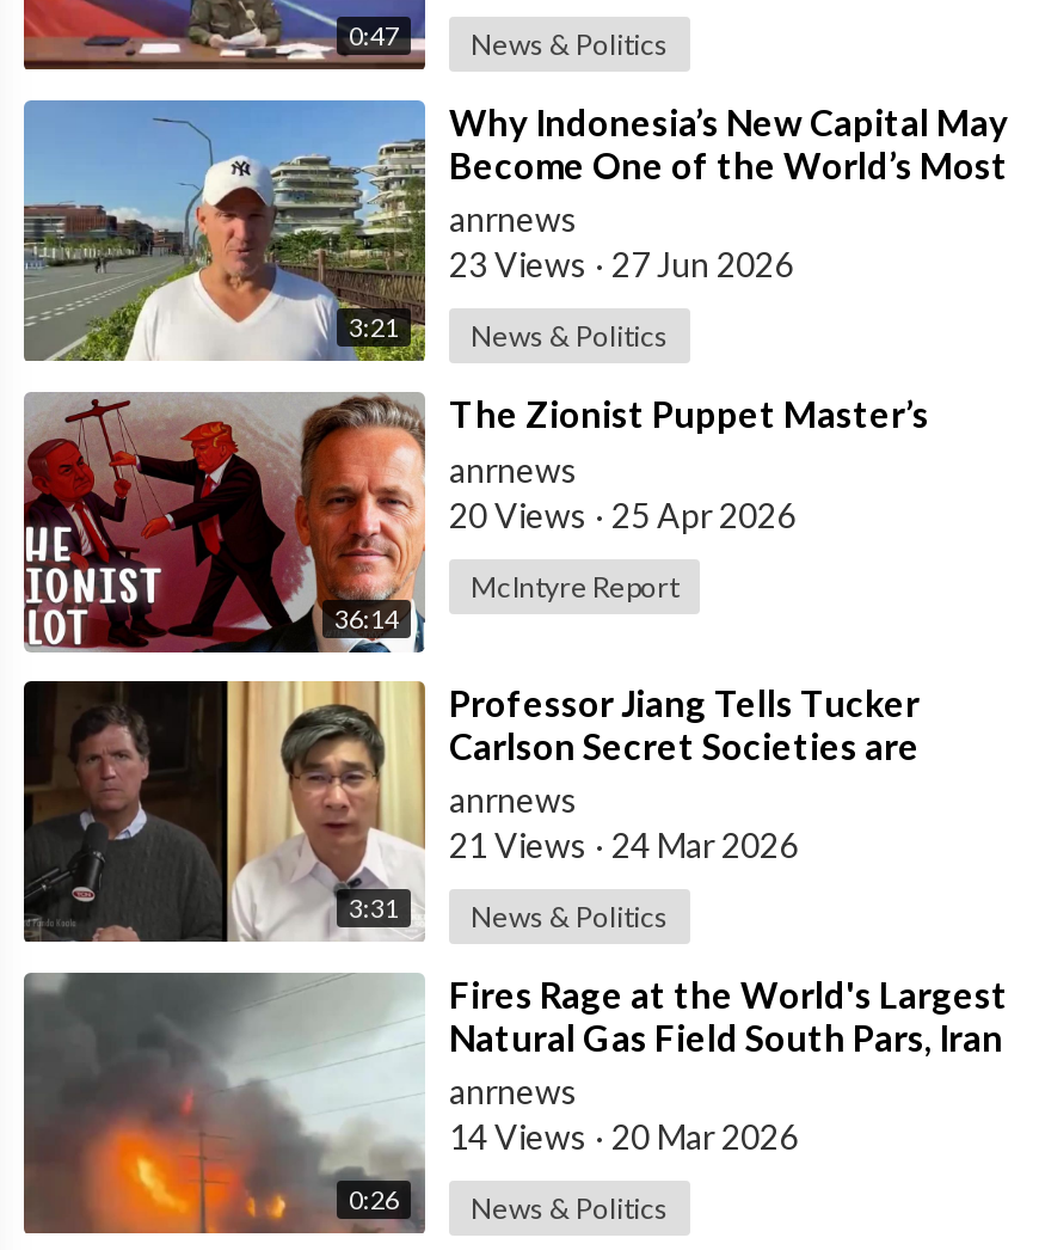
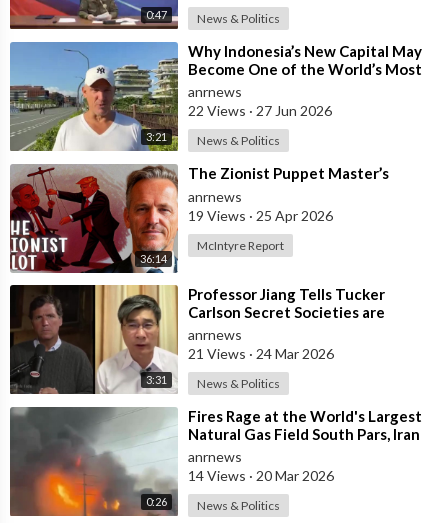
- 23 Views · 27 Jun 2026
+ 22 Views · 27 Jun 2026

- 20 Views · 25 Apr 2026
+ 19 Views · 25 Apr 2026
